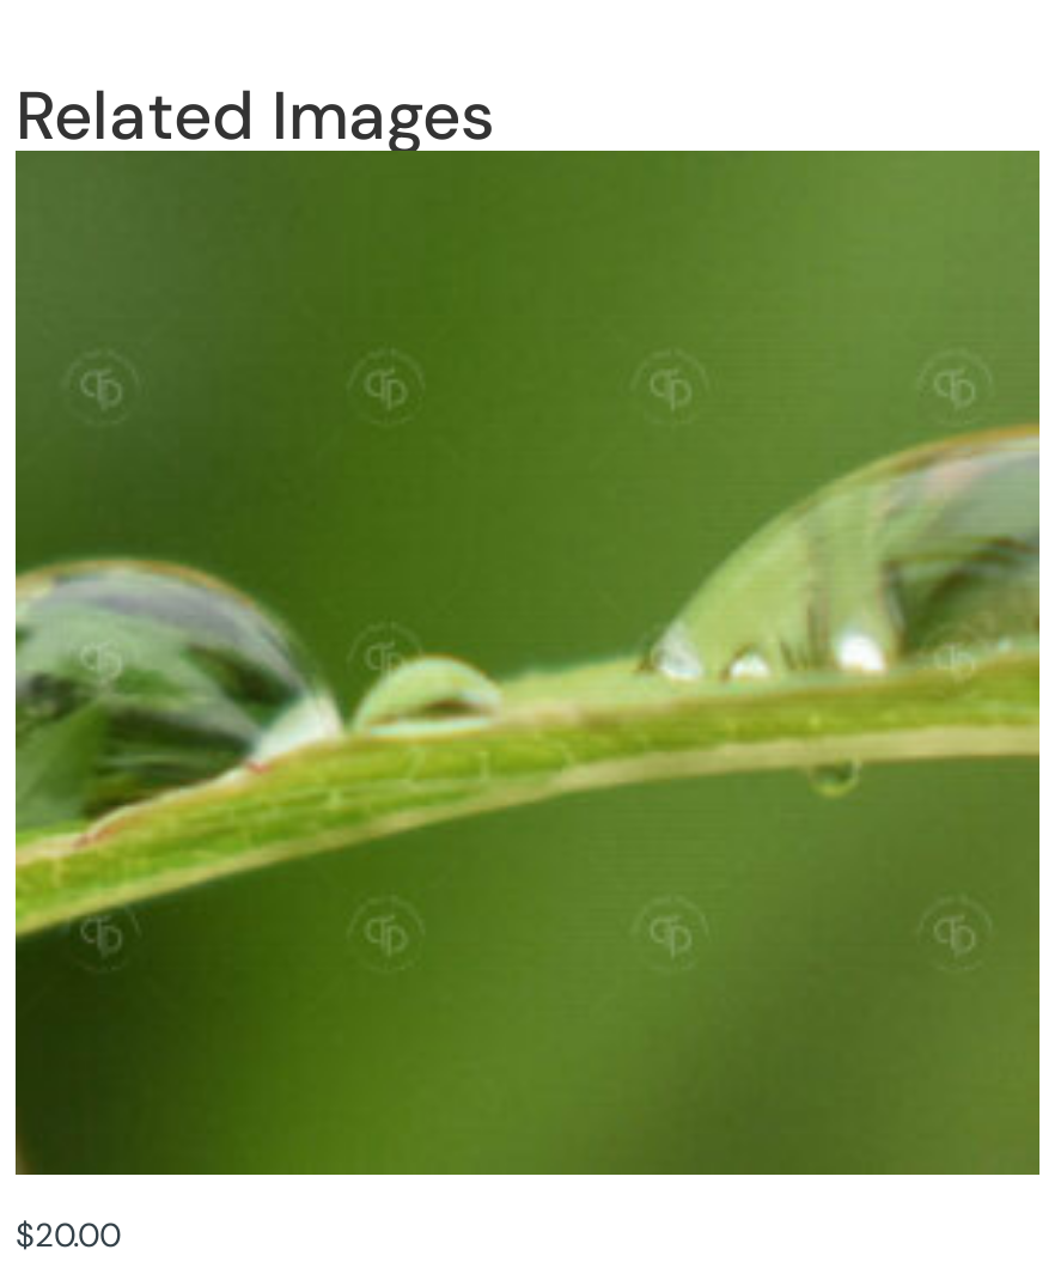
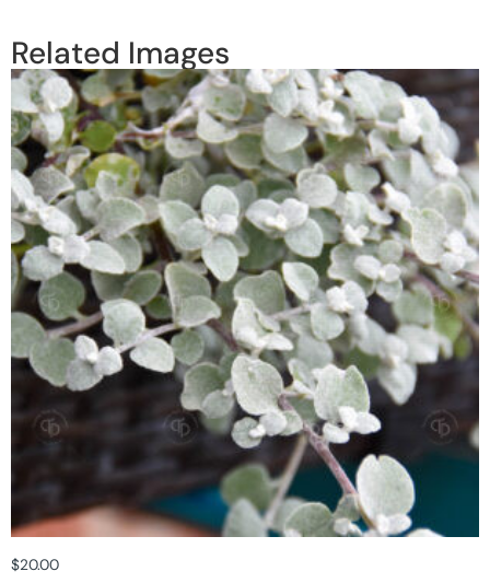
- [image]
+ [image]
